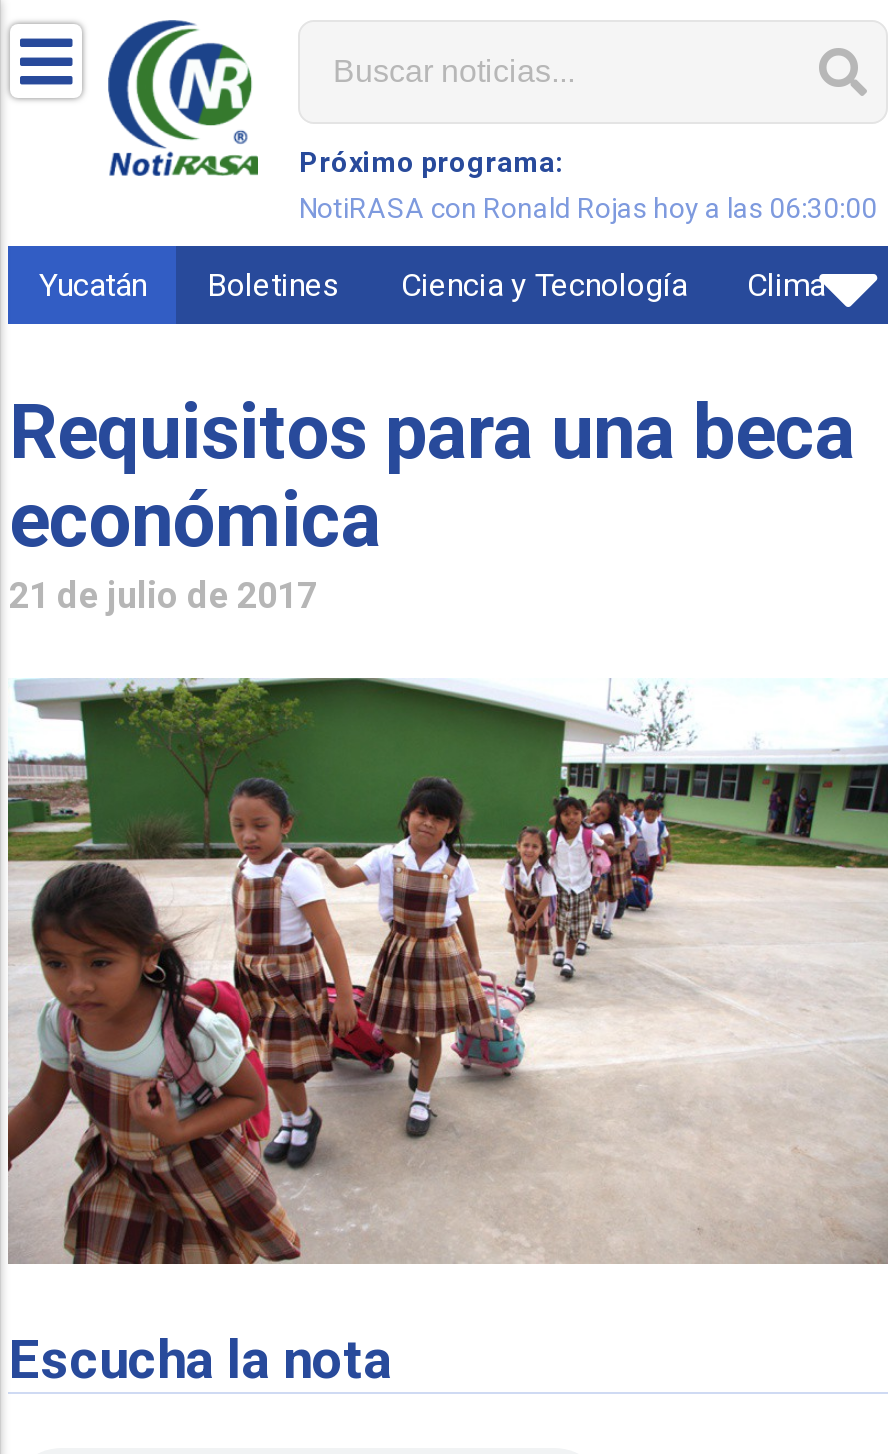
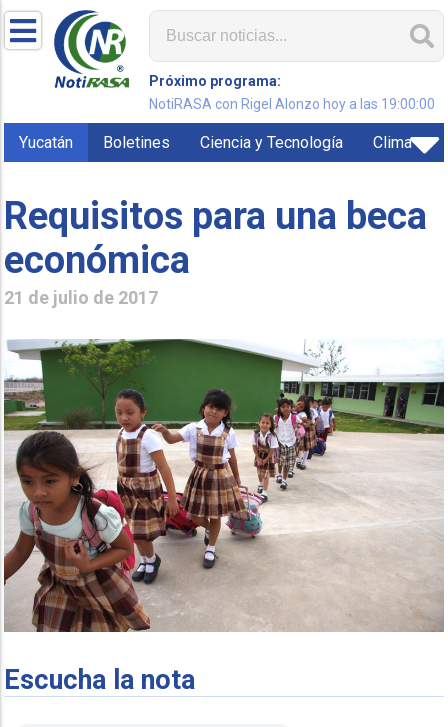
- NotiRASA con Ronald Rojas hoy a las 06:30:00
+ NotiRASA con Rigel Alonzo hoy a las 19:00:00
